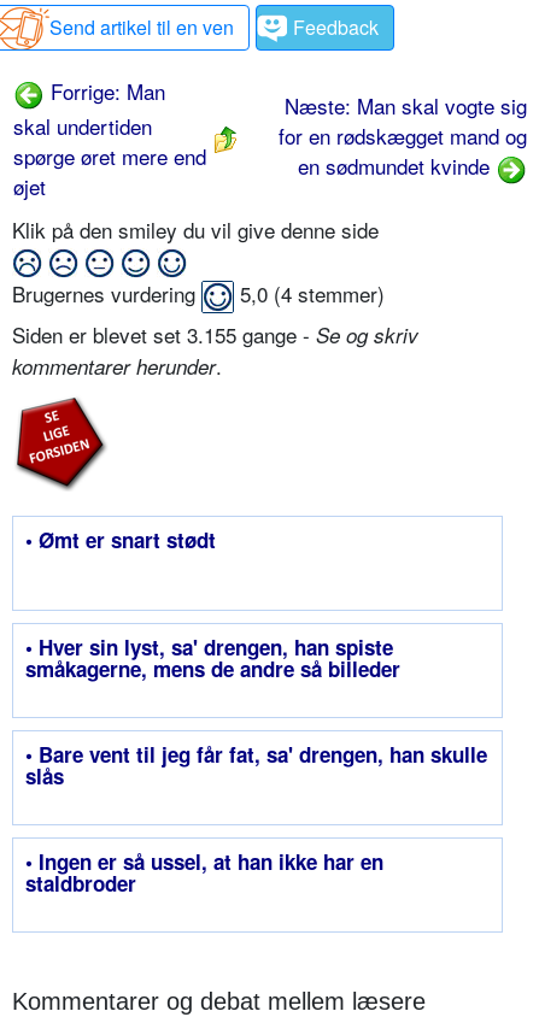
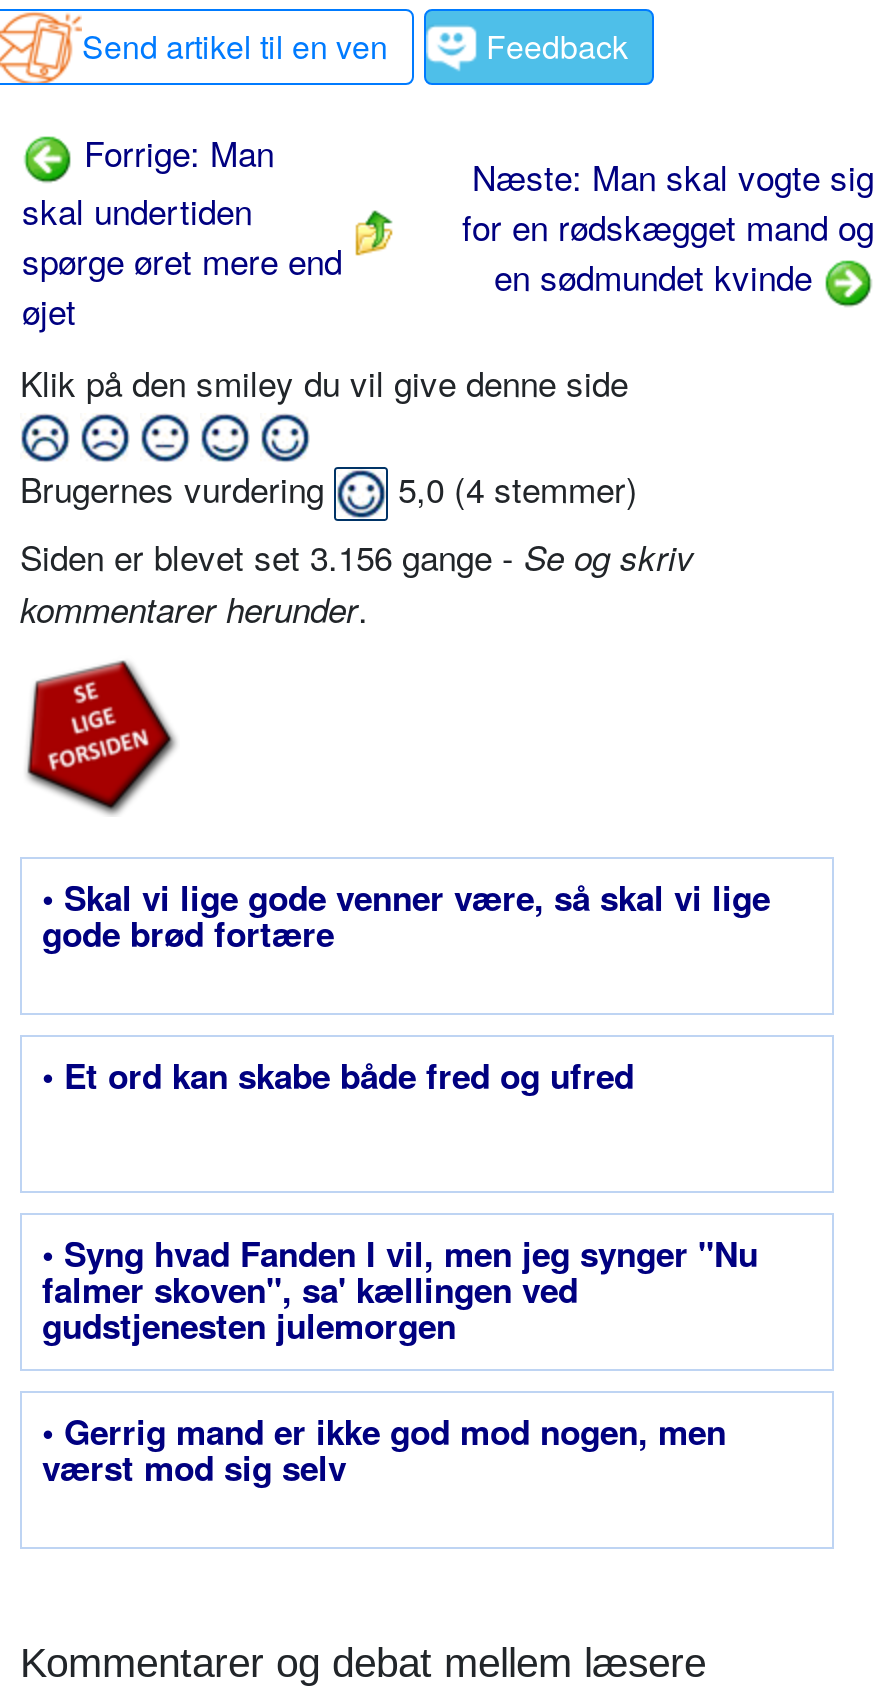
- Siden er blevet set 3.155 gange - Se og skriv
+ Siden er blevet set 3.156 gange - Se og skriv

- • Ømt er snart stødt
+ • Skal vi lige gode venner være, så skal vi lige
+ gode brød fortære

- • Hver sin lyst, sa' drengen, han spiste
- småkagerne, mens de andre så billeder
+ • Et ord kan skabe både fred og ufred

- • Bare vent til jeg får fat, sa' drengen, han skulle
- slås
+ • Syng hvad Fanden I vil, men jeg synger "Nu
+ falmer skoven", sa' kællingen ved
+ gudstjenesten julemorgen

- • Ingen er så ussel, at han ikke har en
- staldbroder
+ • Gerrig mand er ikke god mod nogen, men
+ værst mod sig selv
